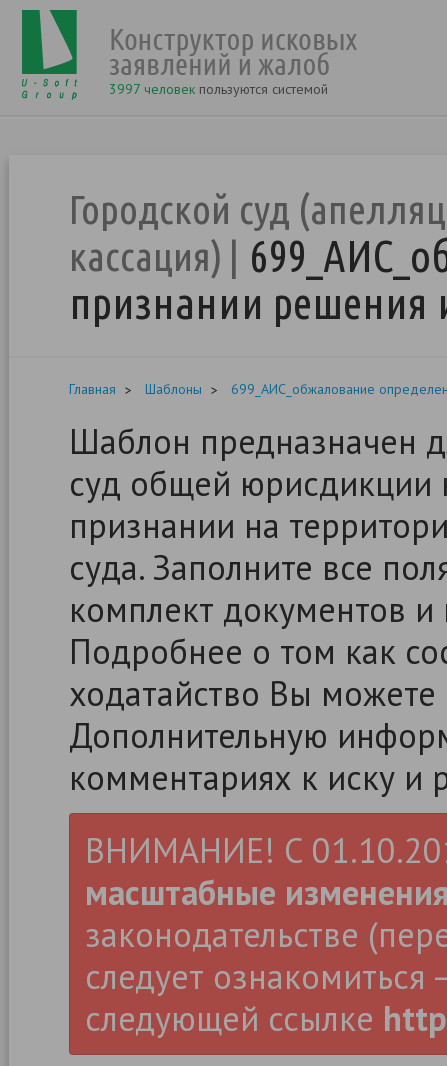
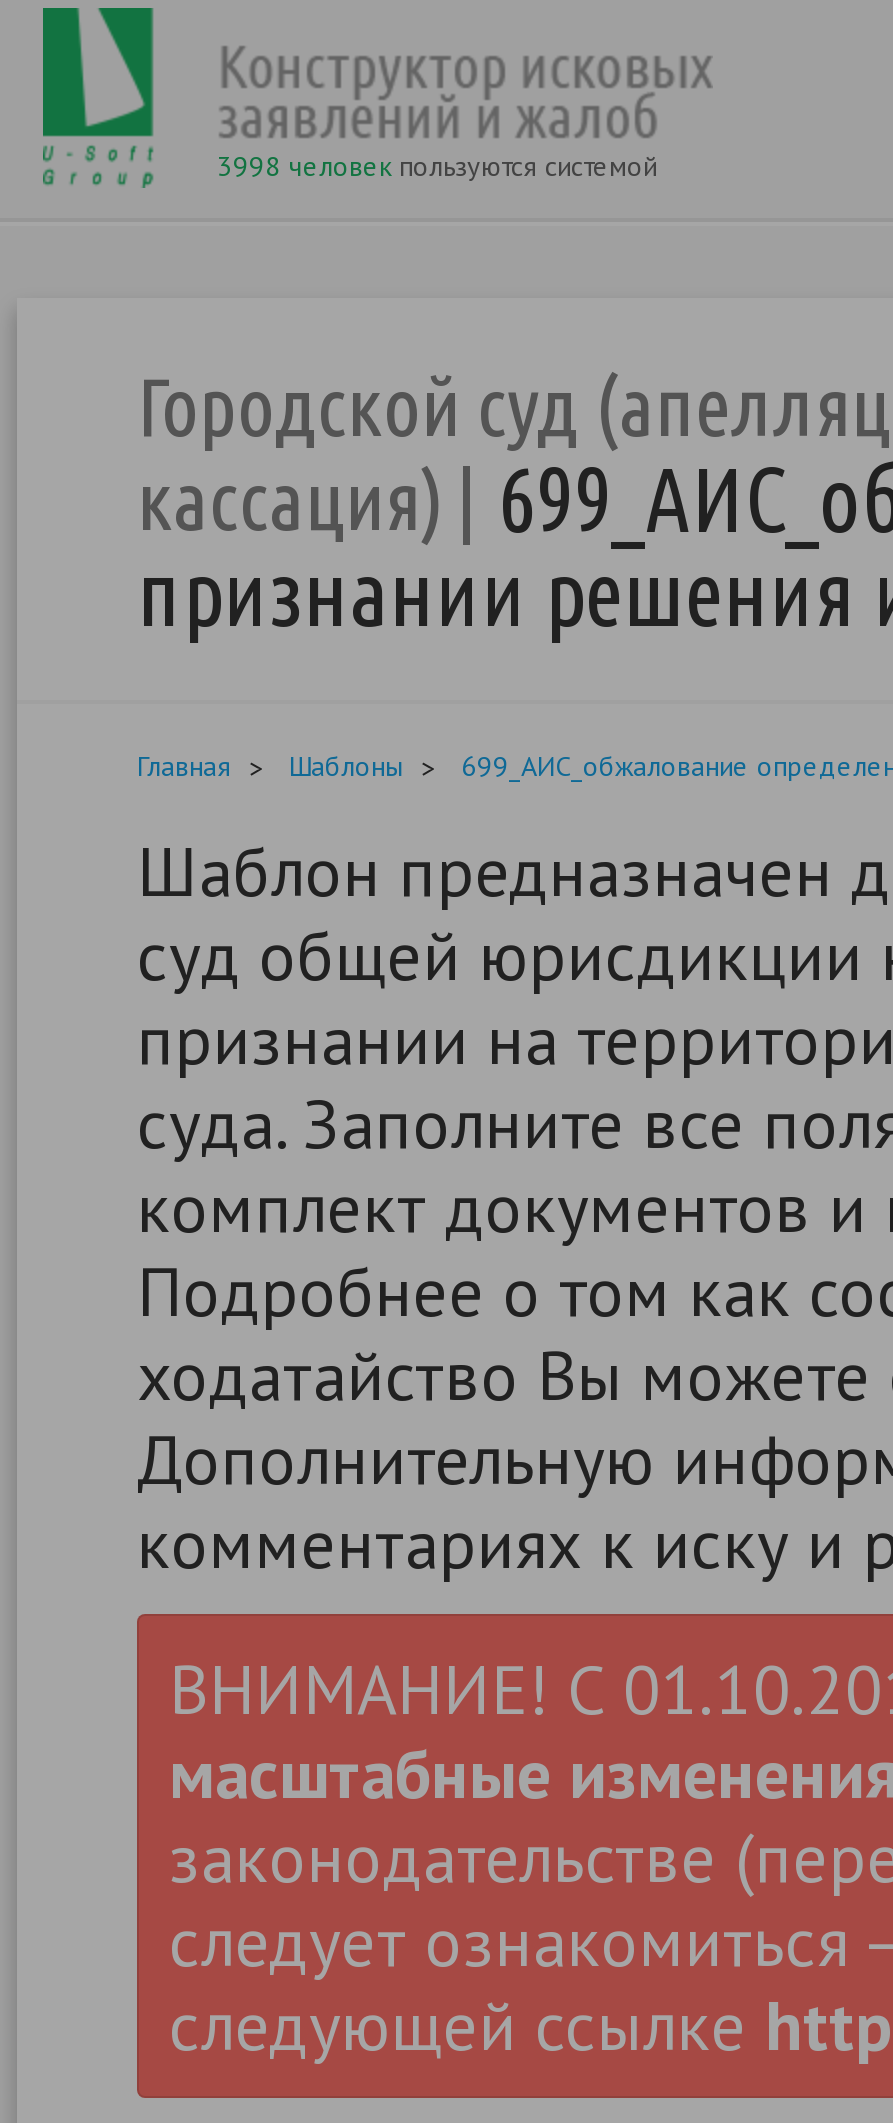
- 3997 человек пользуются системой
+ 3998 человек пользуются системой
